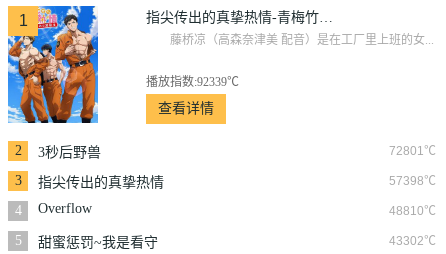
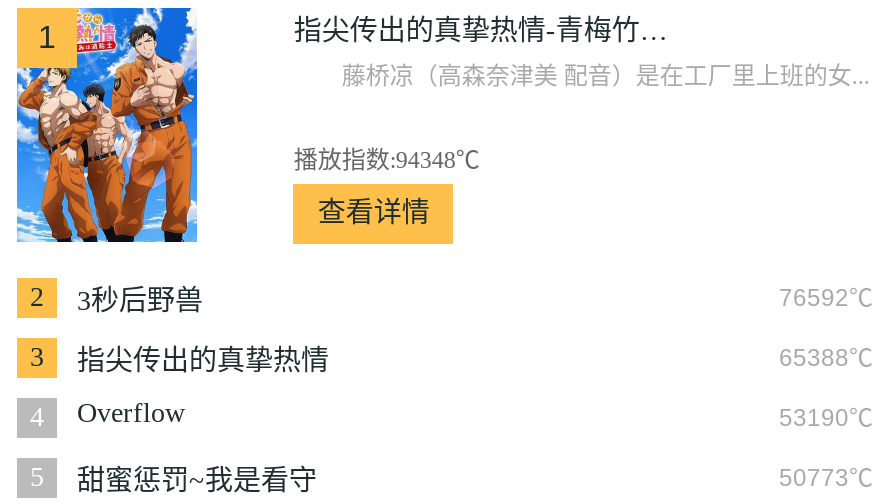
- 播放指数:92339℃
+ 播放指数:94348℃

- 72801℃
+ 76592℃

- 57398℃
+ 65388℃

- 48810℃
+ 53190℃

- 43302℃
+ 50773℃
